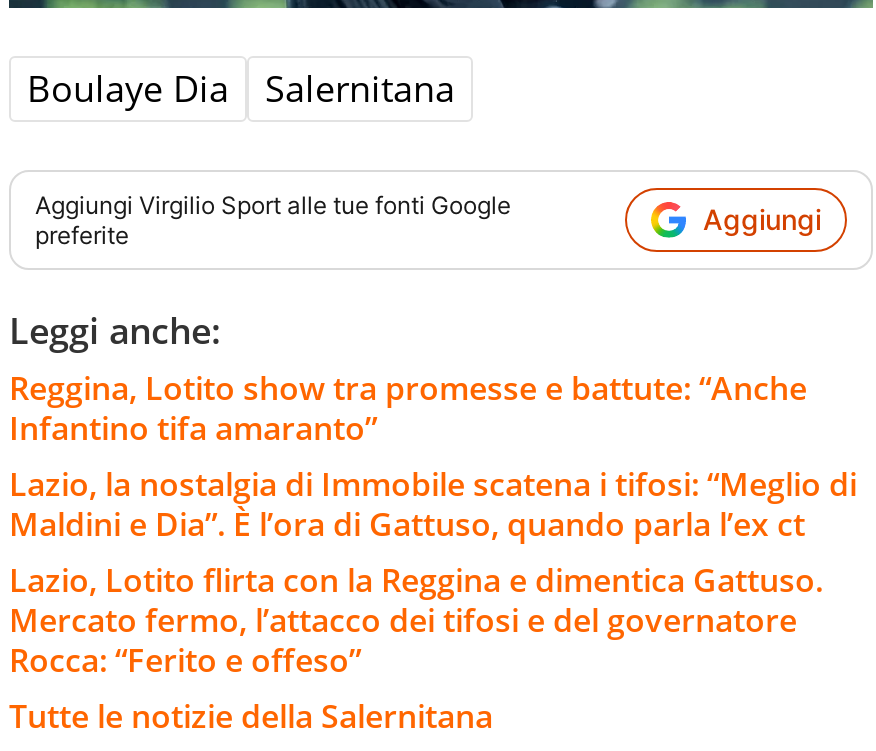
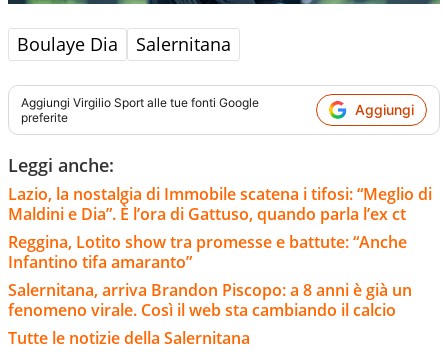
moved down: Reggina, Lotito show tra promesse e battute: “Anche | Infantino tifa amaranto”

moved up: Lazio, la nostalgia di Immobile scatena i tifosi: “Meglio di | Maldini e Dia”. È l’ora di Gattuso, quando parla l’ex ct

- Lazio, Lotito flirta con la Reggina e dimentica Gattuso.
- Mercato fermo, l’attacco dei tifosi e del governatore
- Rocca: “Ferito e offeso”
+ Salernitana, arriva Brandon Piscopo: a 8 anni è già un
+ fenomeno virale. Così il web sta cambiando il calcio
